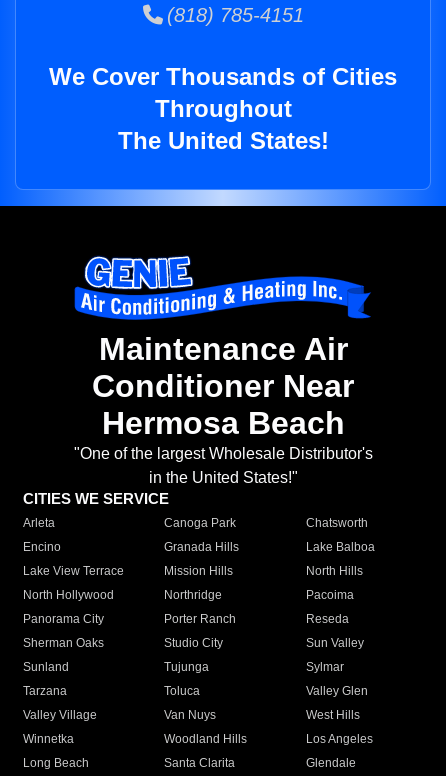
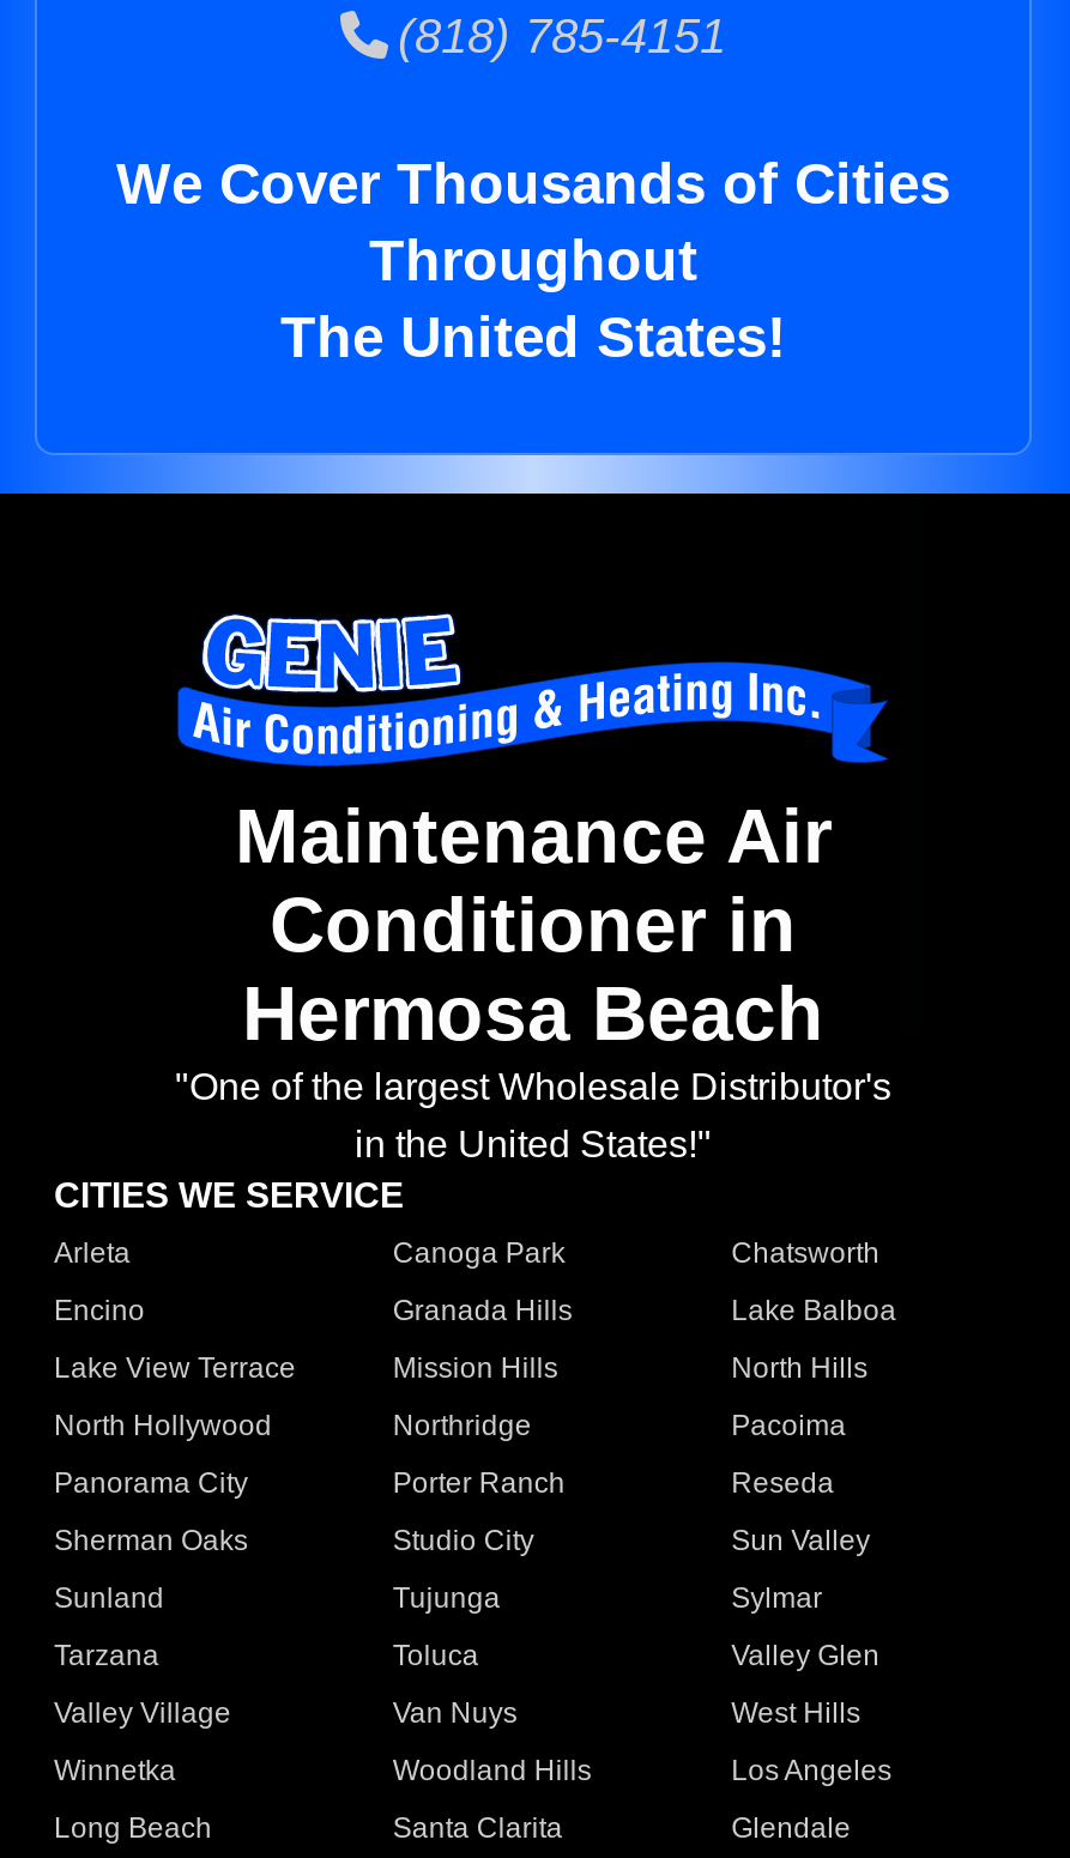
- Conditioner Near
+ Conditioner in
